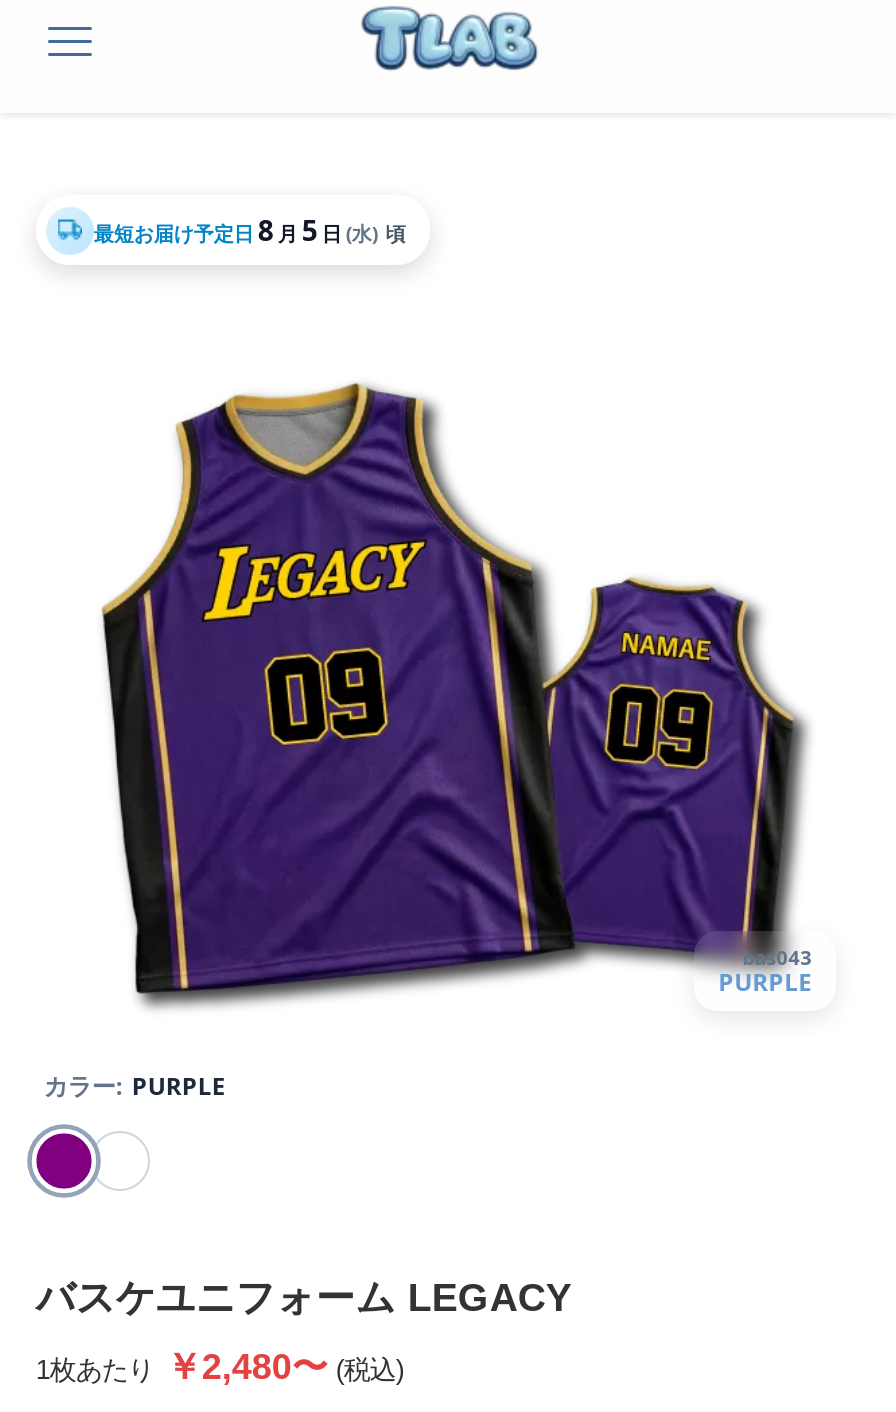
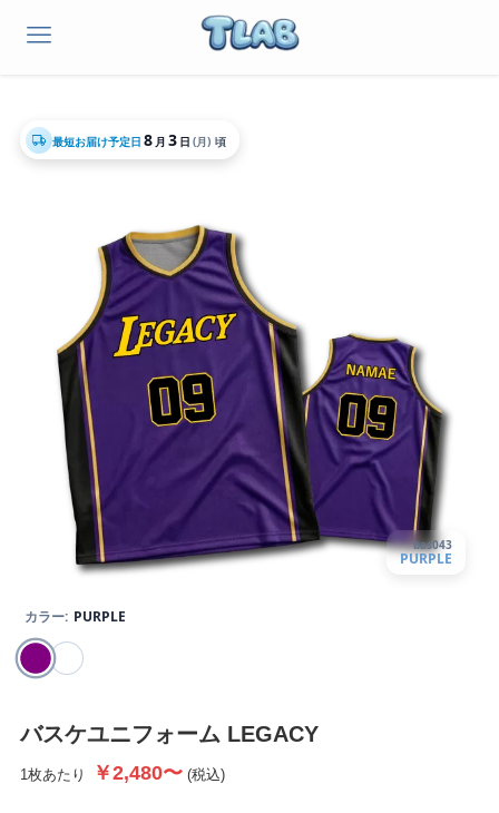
- 最短お届け予定日 8 月 5 日 (水) 頃
+ 最短お届け予定日 8 月 3 日 (月) 頃
